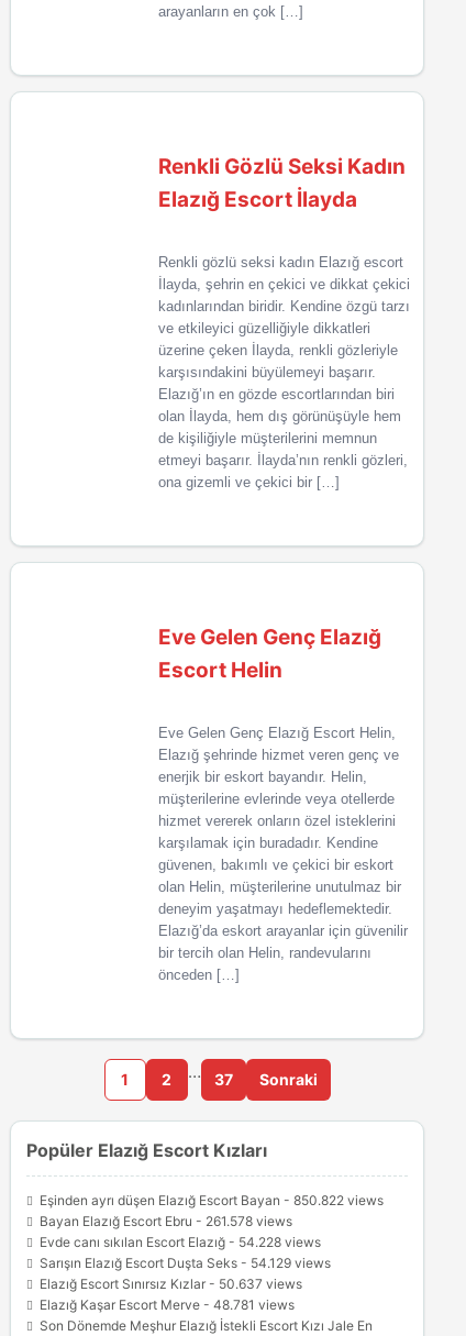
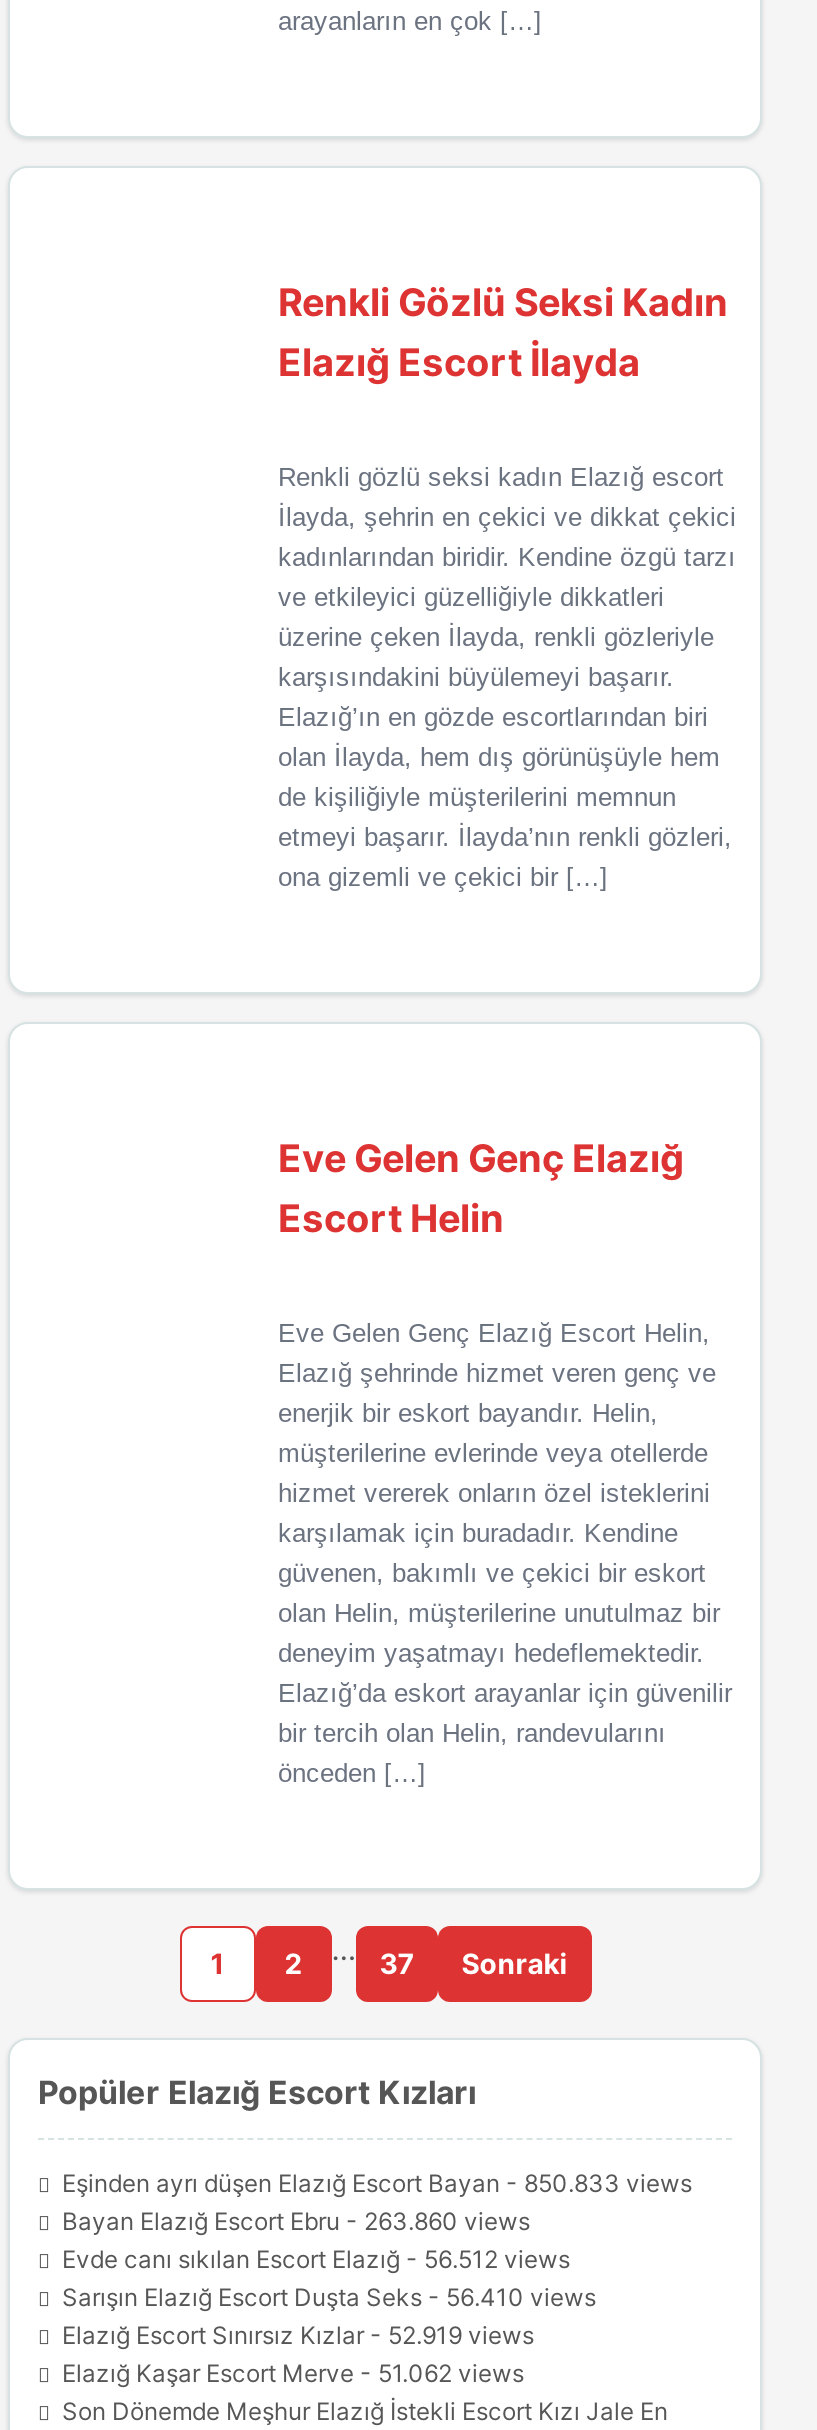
- Eşinden ayrı düşen Elazığ Escort Bayan - 850.822 views
+ Eşinden ayrı düşen Elazığ Escort Bayan - 850.833 views

- Bayan Elazığ Escort Ebru - 261.578 views
+ Bayan Elazığ Escort Ebru - 263.860 views

- Evde canı sıkılan Escort Elazığ - 54.228 views
+ Evde canı sıkılan Escort Elazığ - 56.512 views

- Sarışın Elazığ Escort Duşta Seks - 54.129 views
+ Sarışın Elazığ Escort Duşta Seks - 56.410 views

- Elazığ Escort Sınırsız Kızlar - 50.637 views
+ Elazığ Escort Sınırsız Kızlar - 52.919 views

- Elazığ Kaşar Escort Merve - 48.781 views
+ Elazığ Kaşar Escort Merve - 51.062 views
